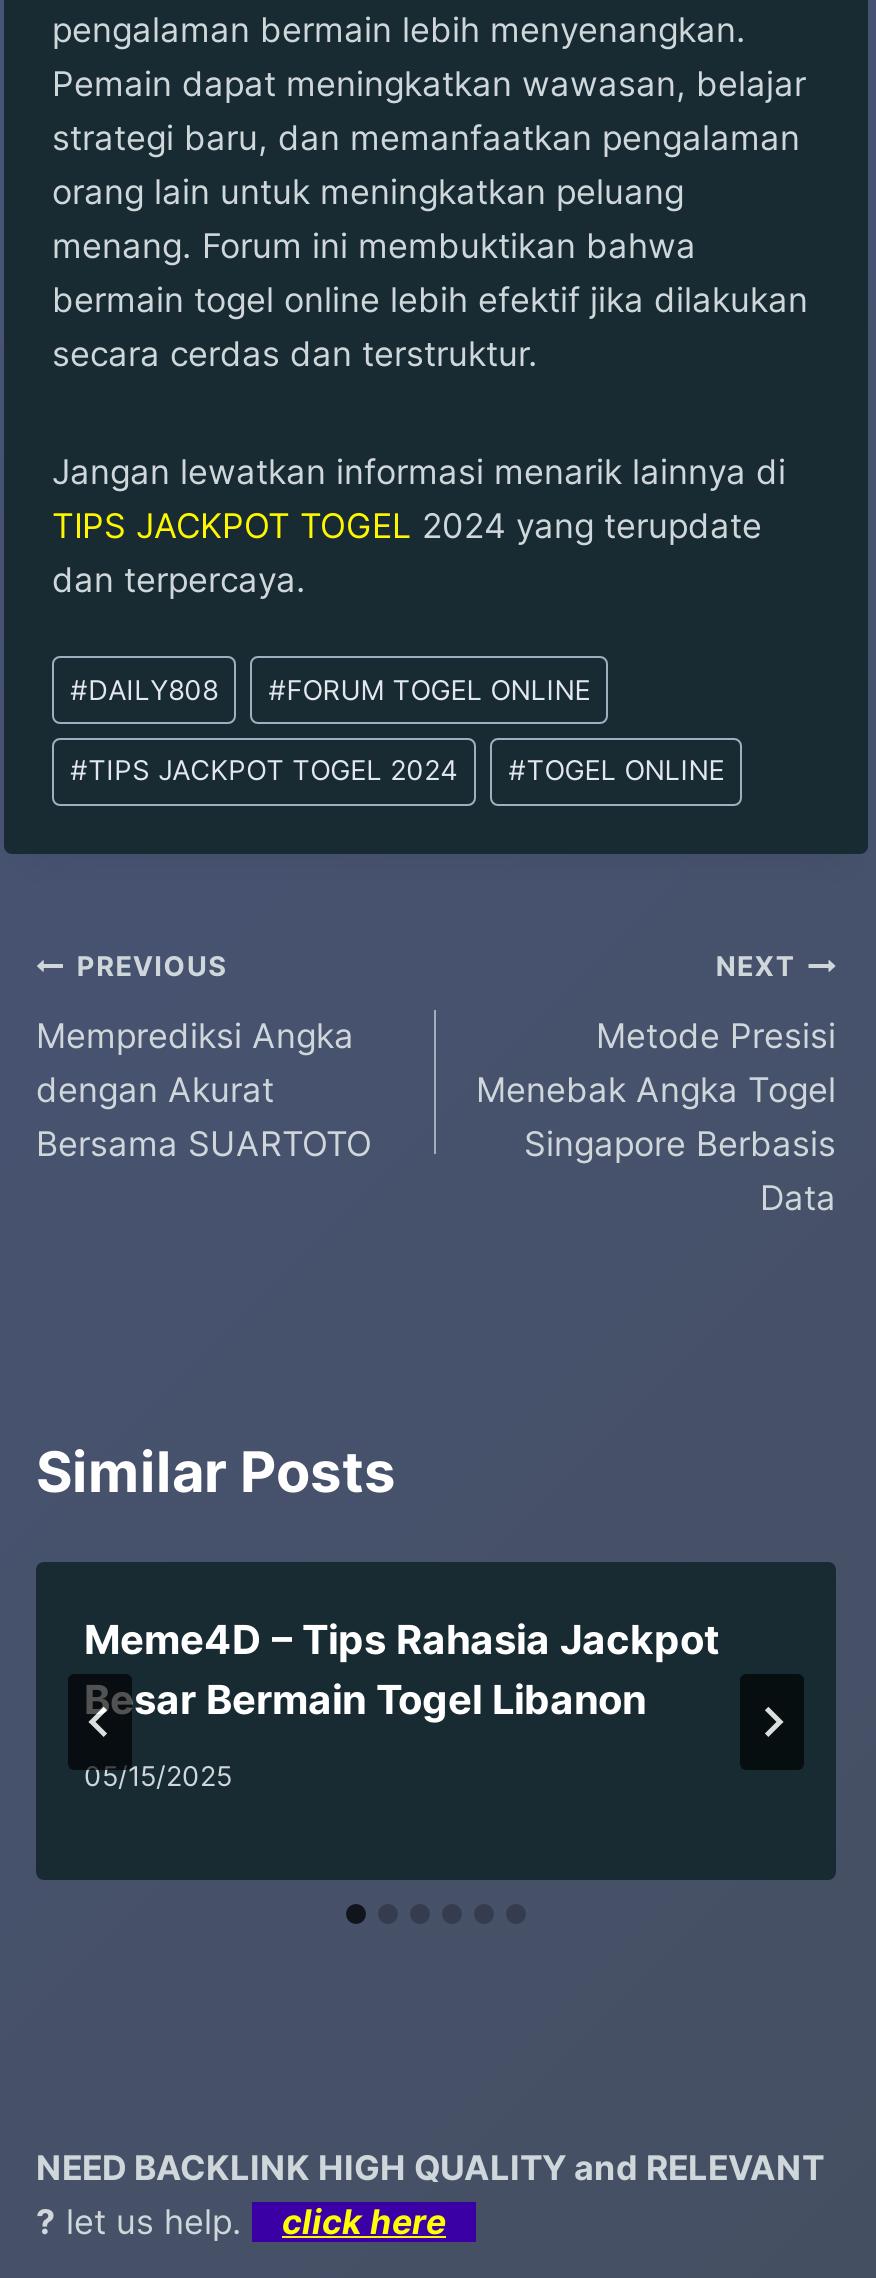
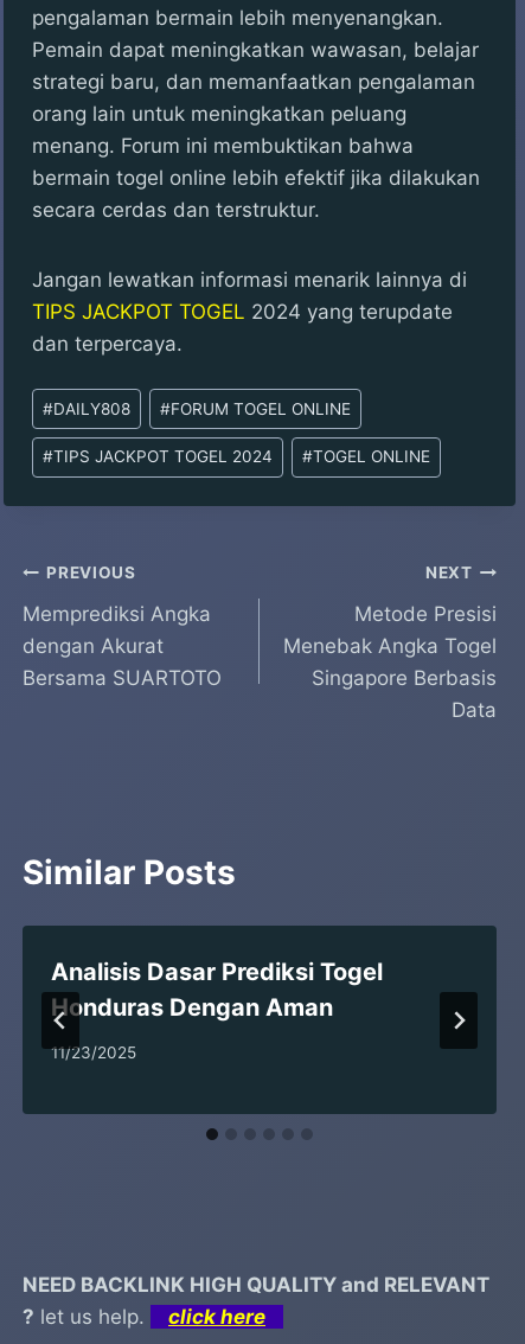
- Meme4D – Tips Rahasia Jackpot
- Besar Bermain Togel Libanon
+ Analisis Dasar Prediksi Togel
+ Honduras Dengan Aman

- 05/15/2025
+ 11/23/2025
